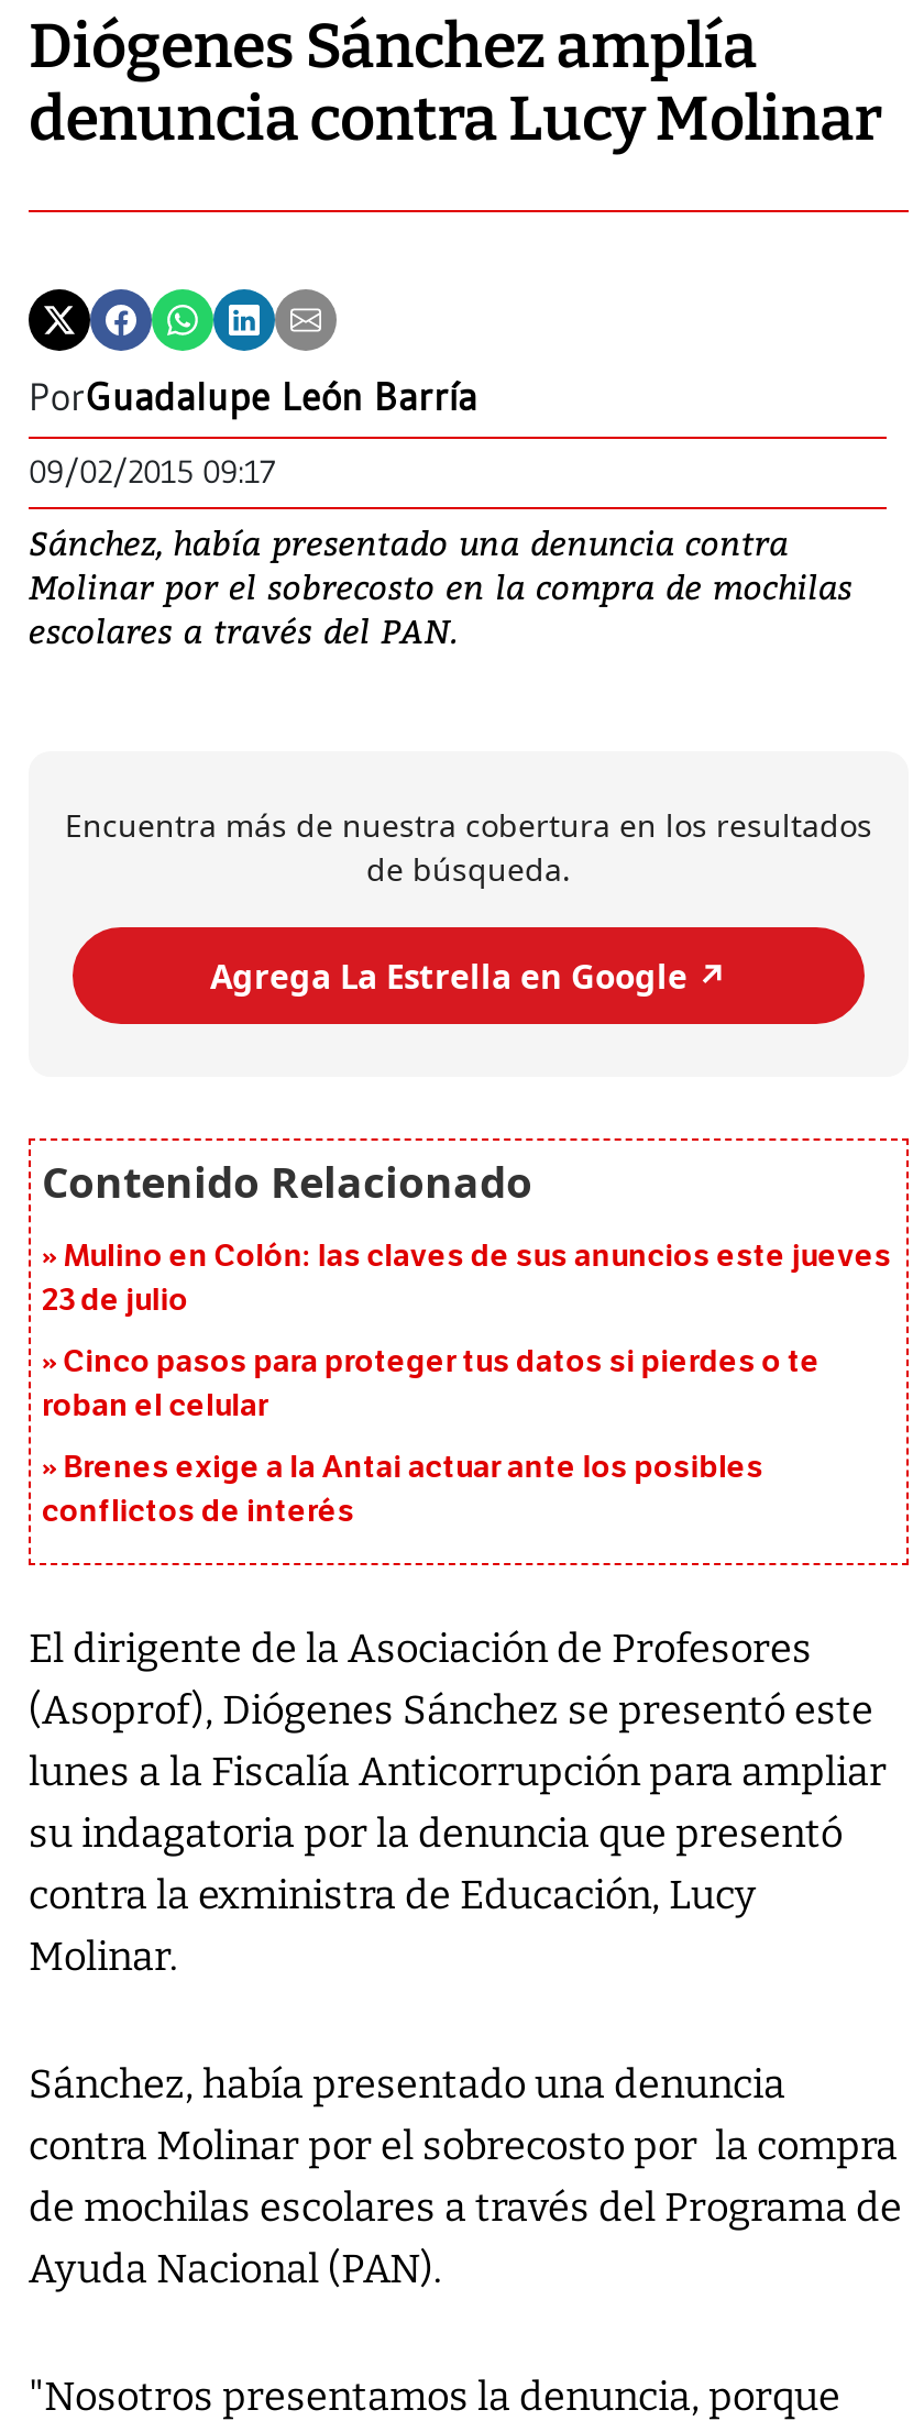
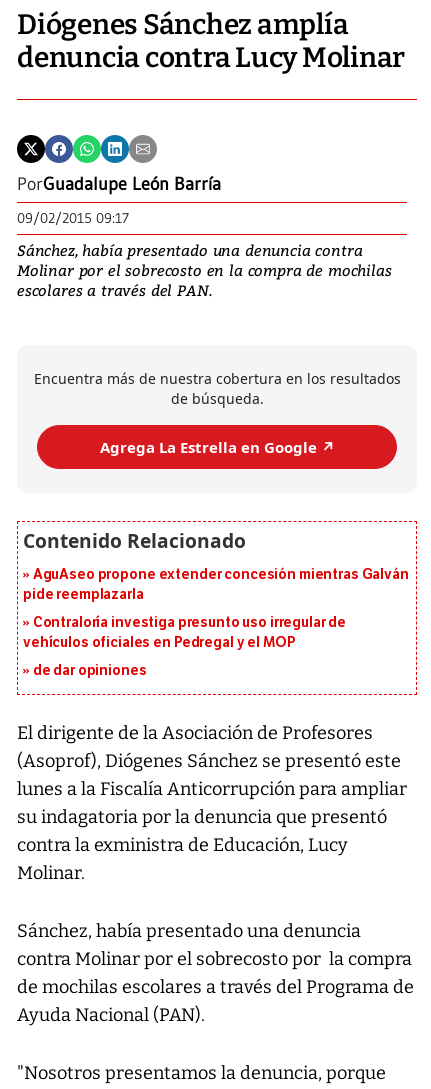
- Mulino en Colón: las claves de sus anuncios este jueves
- 23 de julio
+ AguAseo propone extender concesión mientras Galván
+ pide reemplazarla

- Cinco pasos para proteger tus datos si pierdes o te
- roban el celular
+ Contraloría investiga presunto uso irregular de
+ vehículos oficiales en Pedregal y el MOP

- Brenes exige a la Antai actuar ante los posibles
- conflictos de interés
+ de dar opiniones
